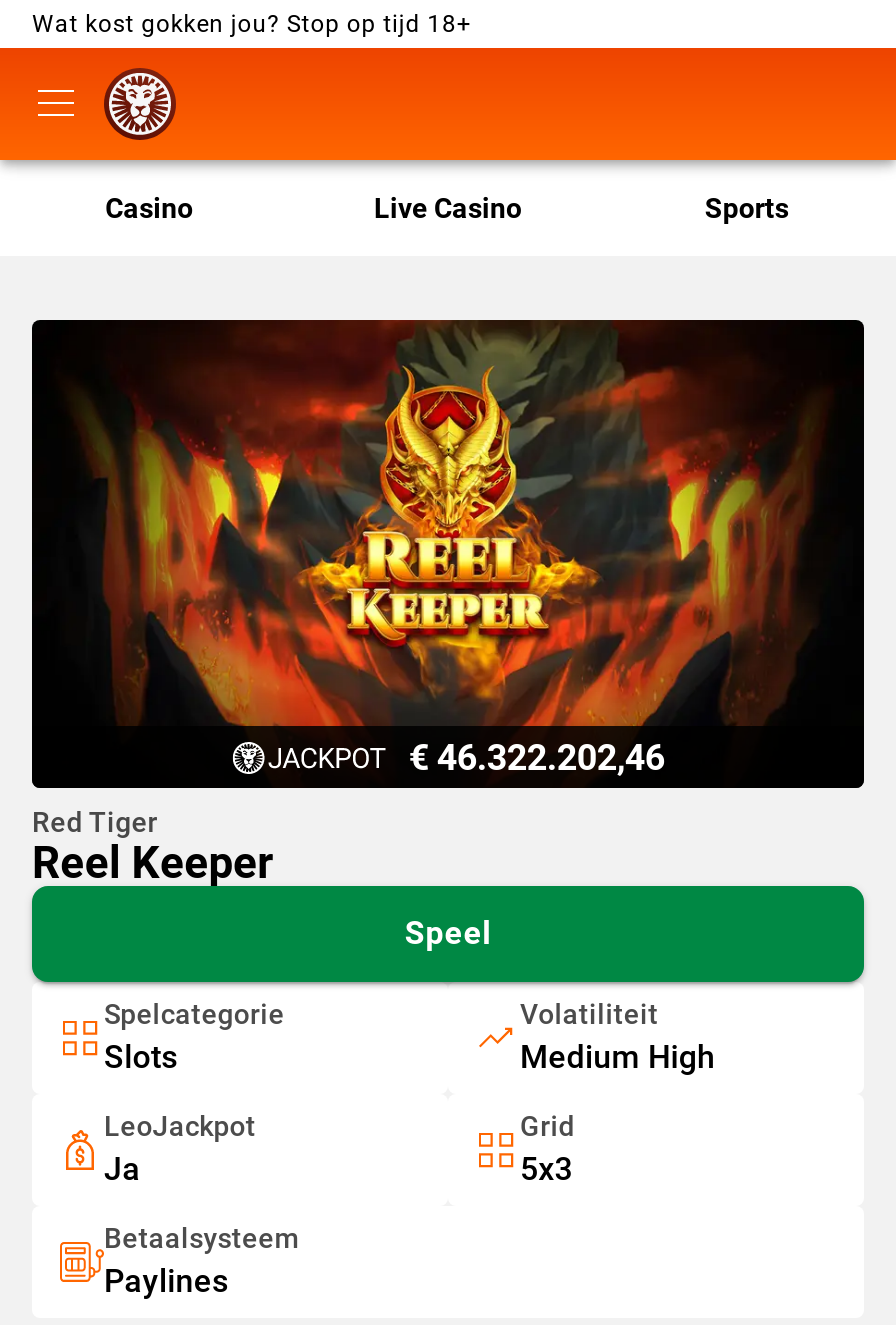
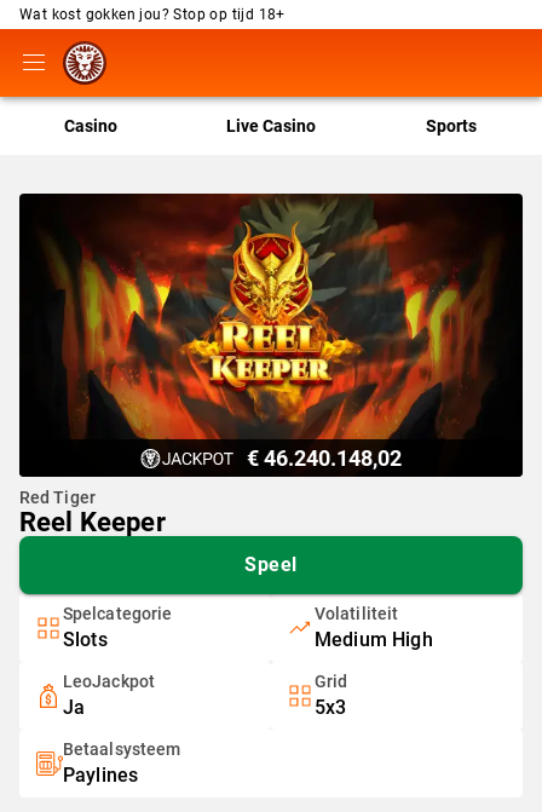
- € 46.322.202,46
+ € 46.240.148,02
